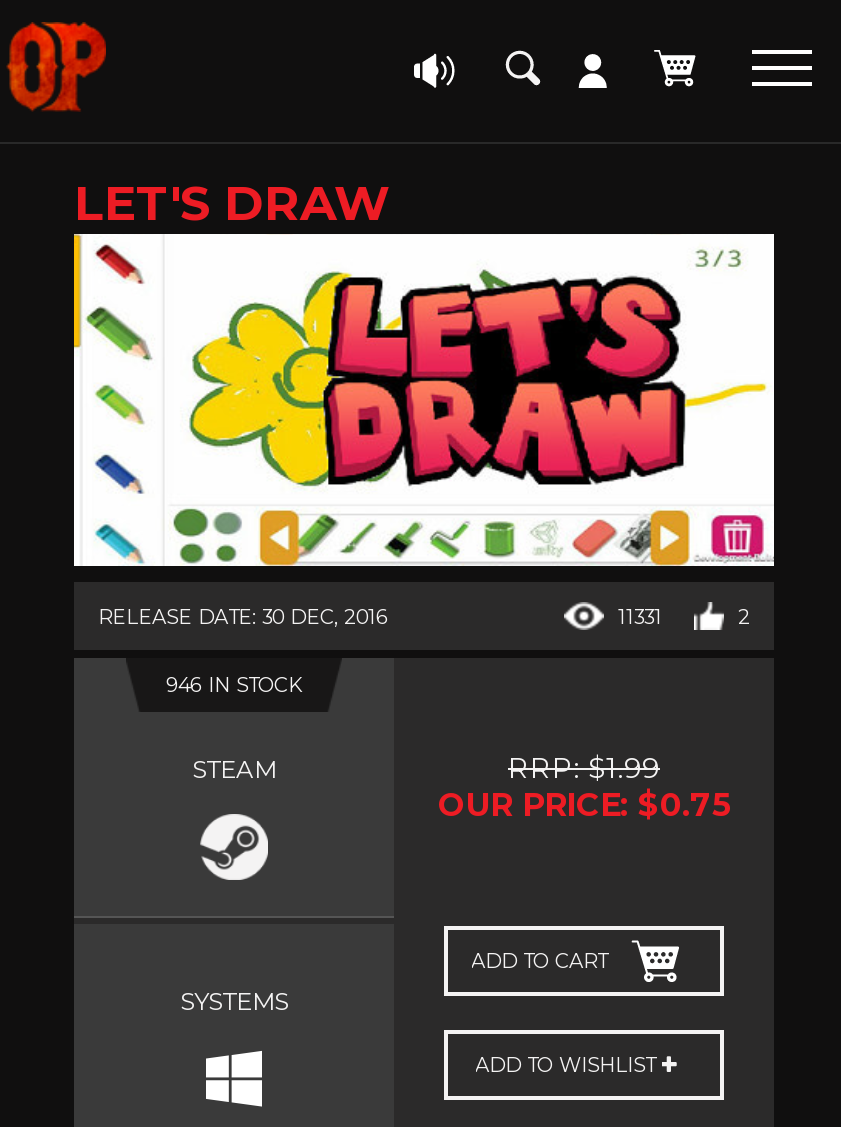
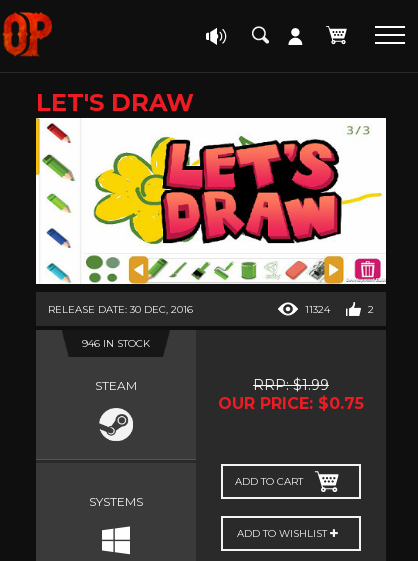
- 11331
+ 11324
